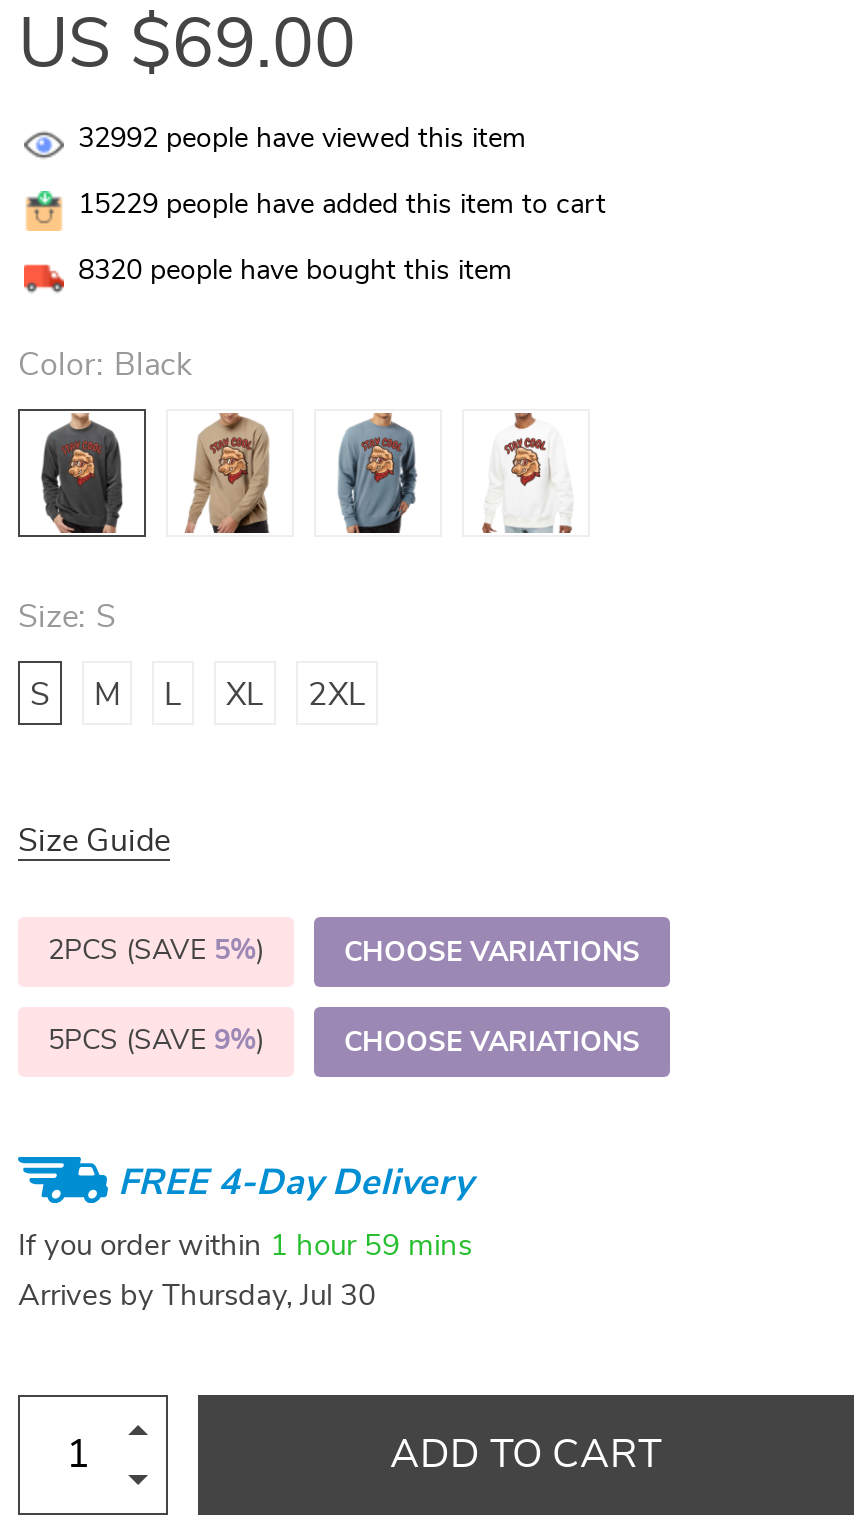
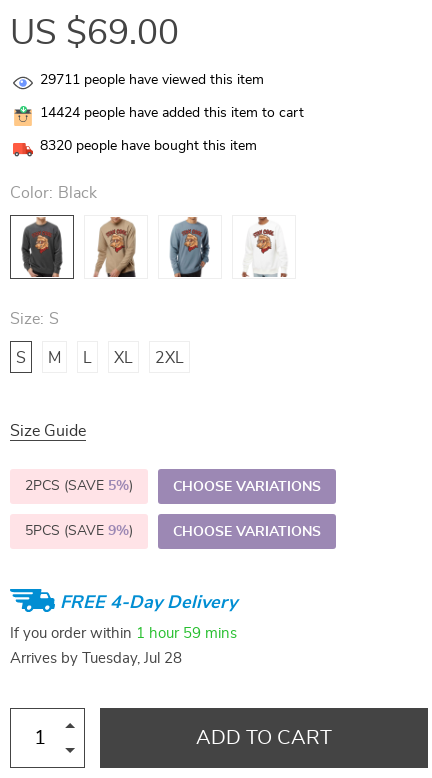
- 32992 people have viewed this item
+ 29711 people have viewed this item

- 15229 people have added this item to cart
+ 14424 people have added this item to cart

- Arrives by Thursday, Jul 30
+ Arrives by Tuesday, Jul 28
